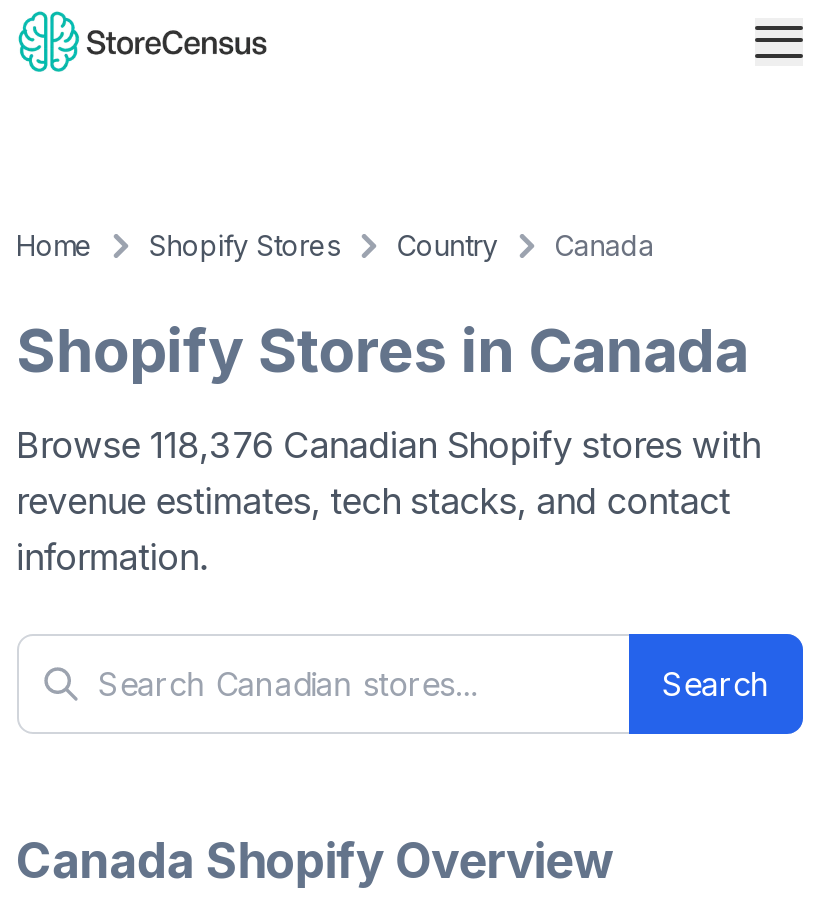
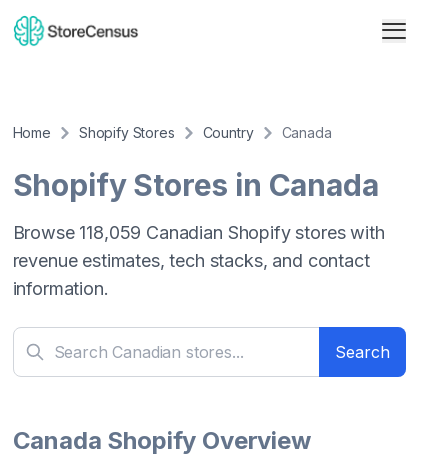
- Browse 118,376 Canadian Shopify stores with
+ Browse 118,059 Canadian Shopify stores with
